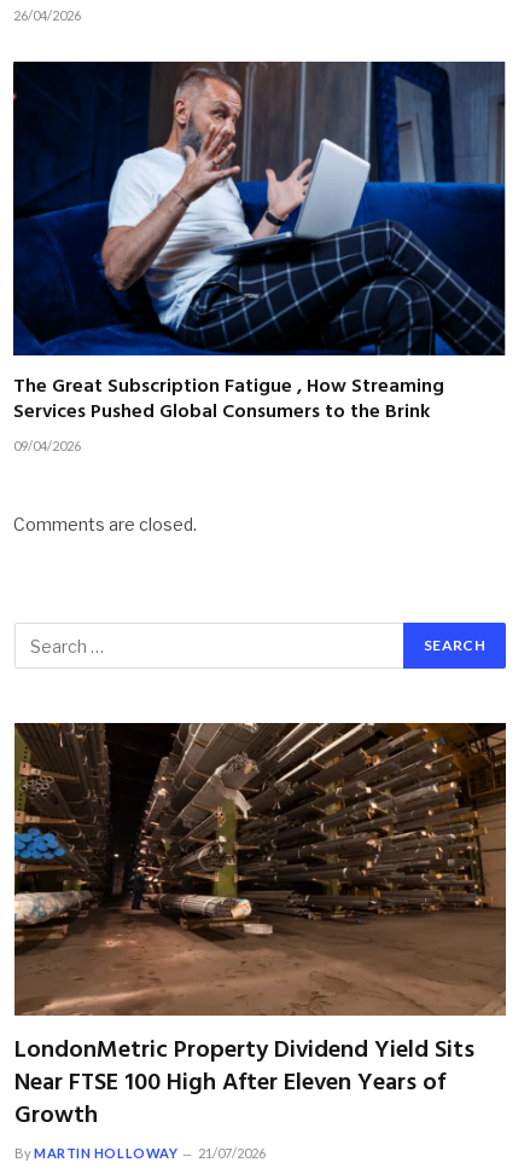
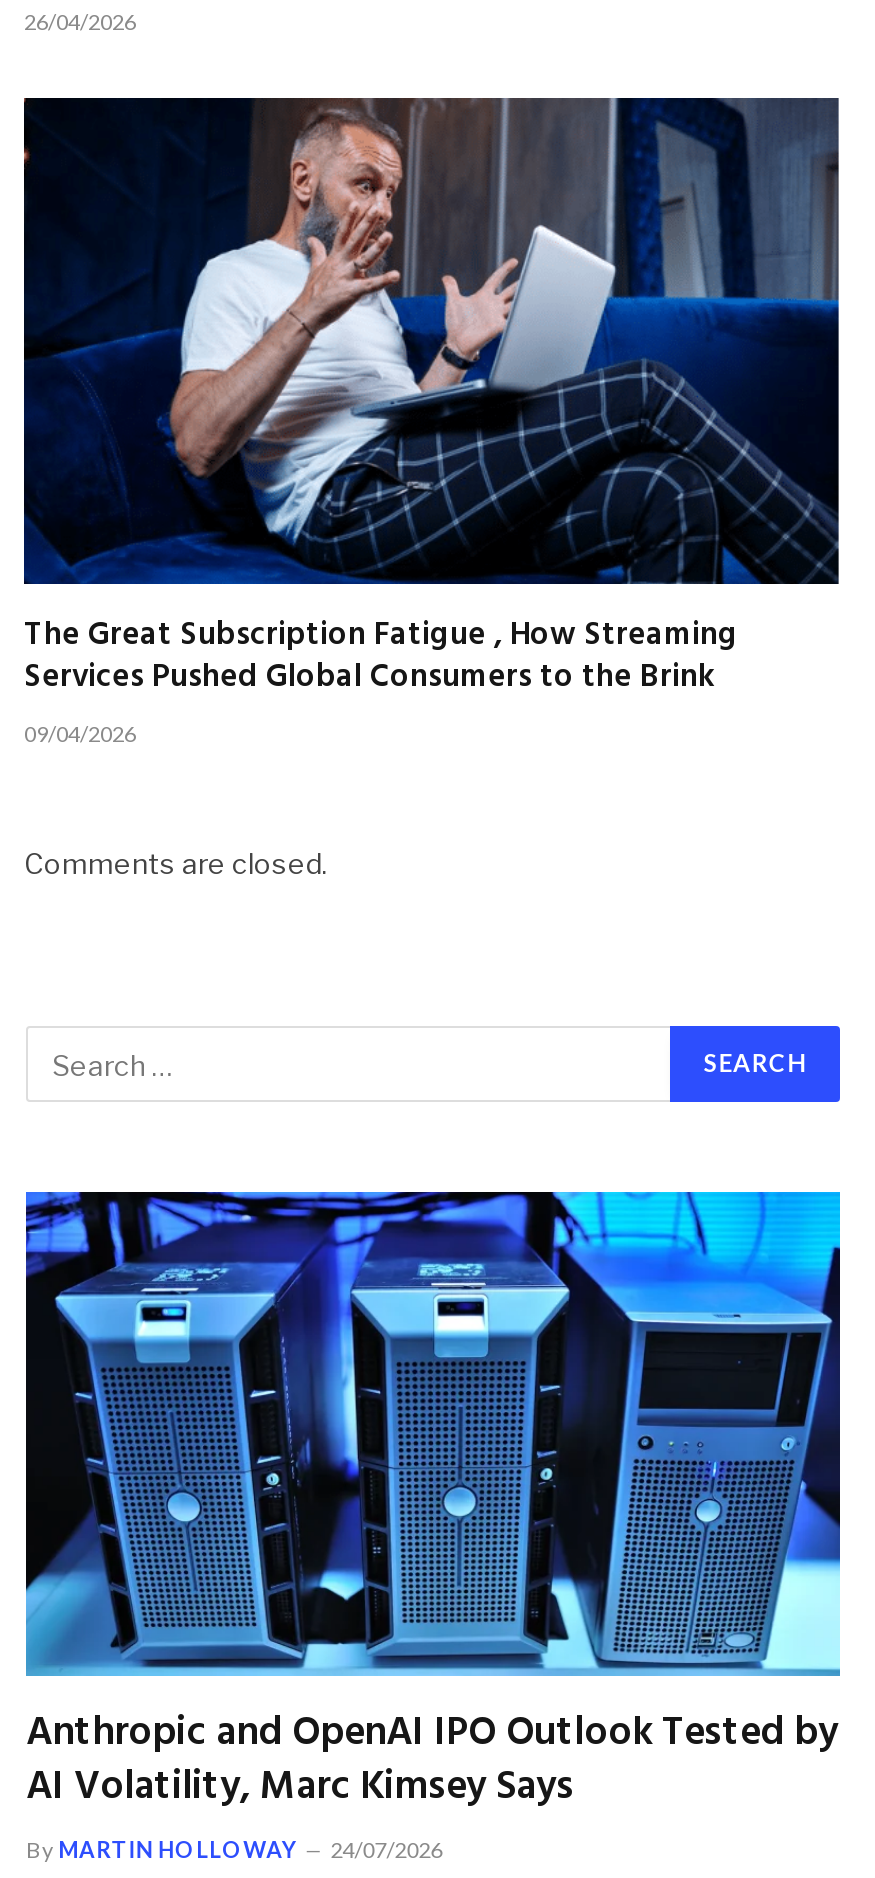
- [image]
- LondonMetric Property Dividend Yield Sits
- Near FTSE 100 High After Eleven Years of
- Growth
+ [image]
+ Anthropic and OpenAI IPO Outlook Tested by
+ AI Volatility, Marc Kimsey Says

- By MARTIN HOLLOWAY 21/07/2026
+ By MARTIN HOLLOWAY 24/07/2026
